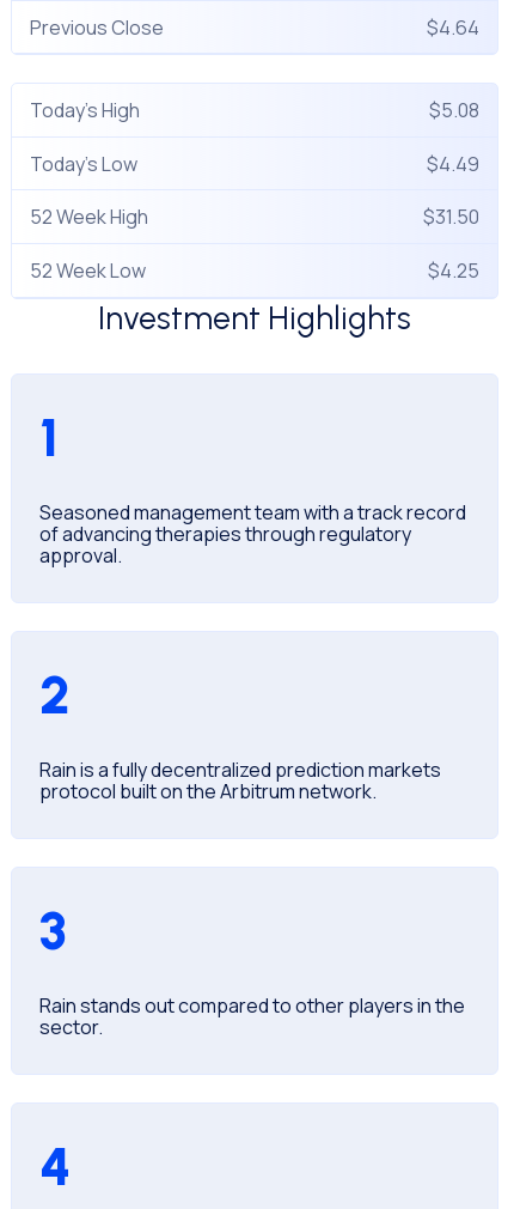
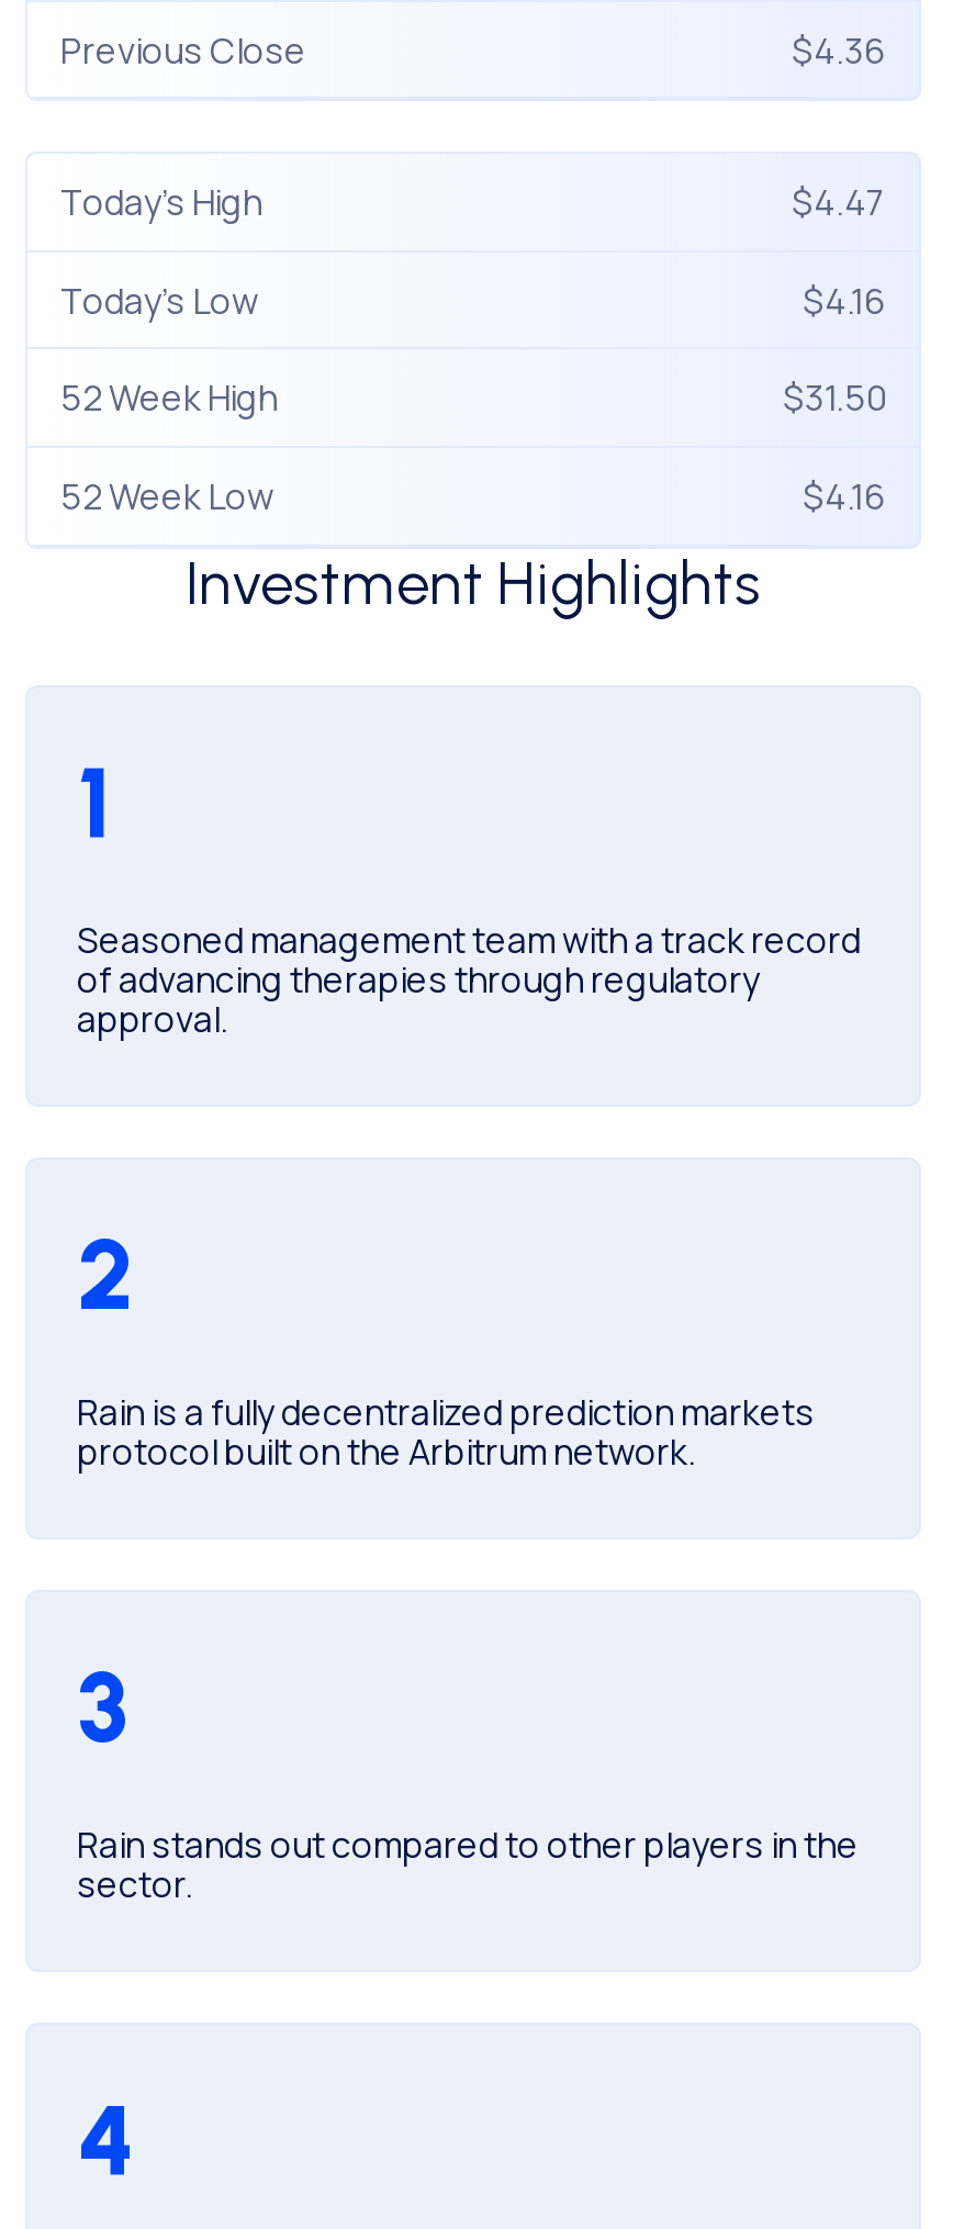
- $4.64
+ $4.36

- $5.08
+ $4.47

- $4.49
+ $4.16

- $4.25
+ $4.16
